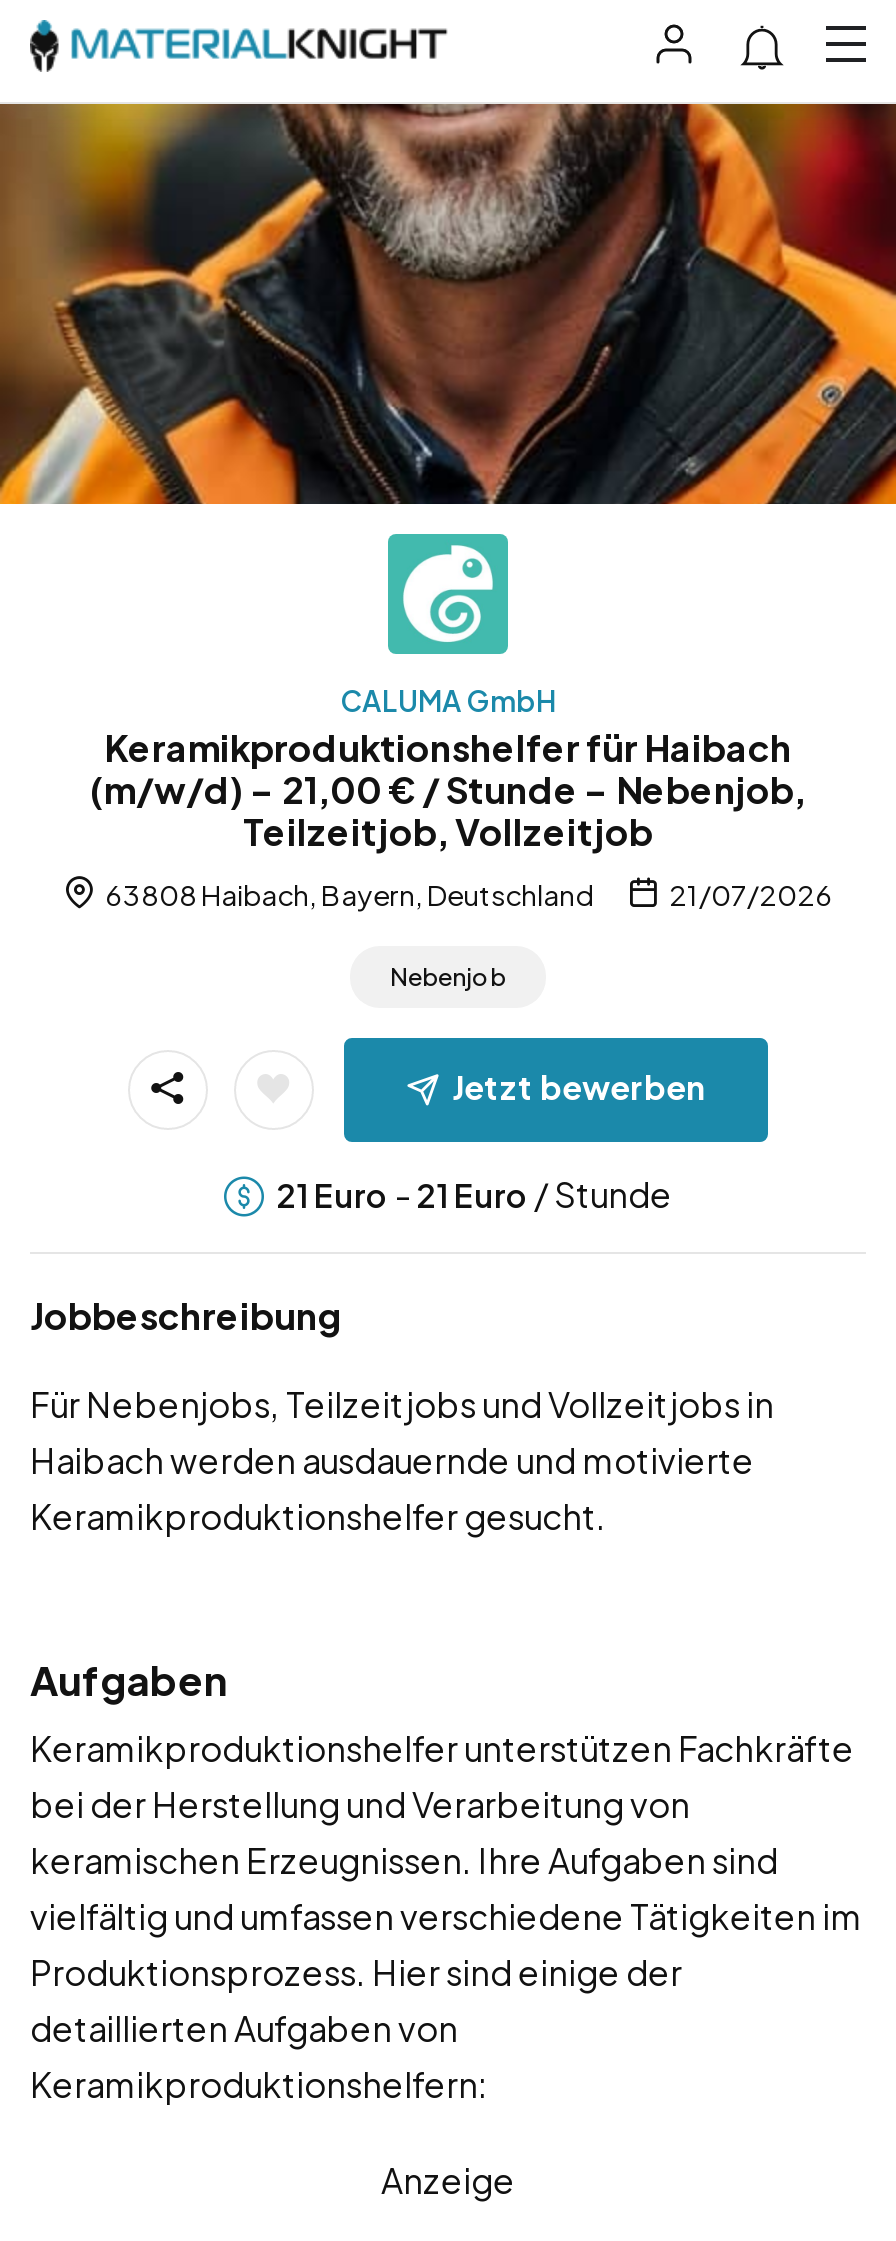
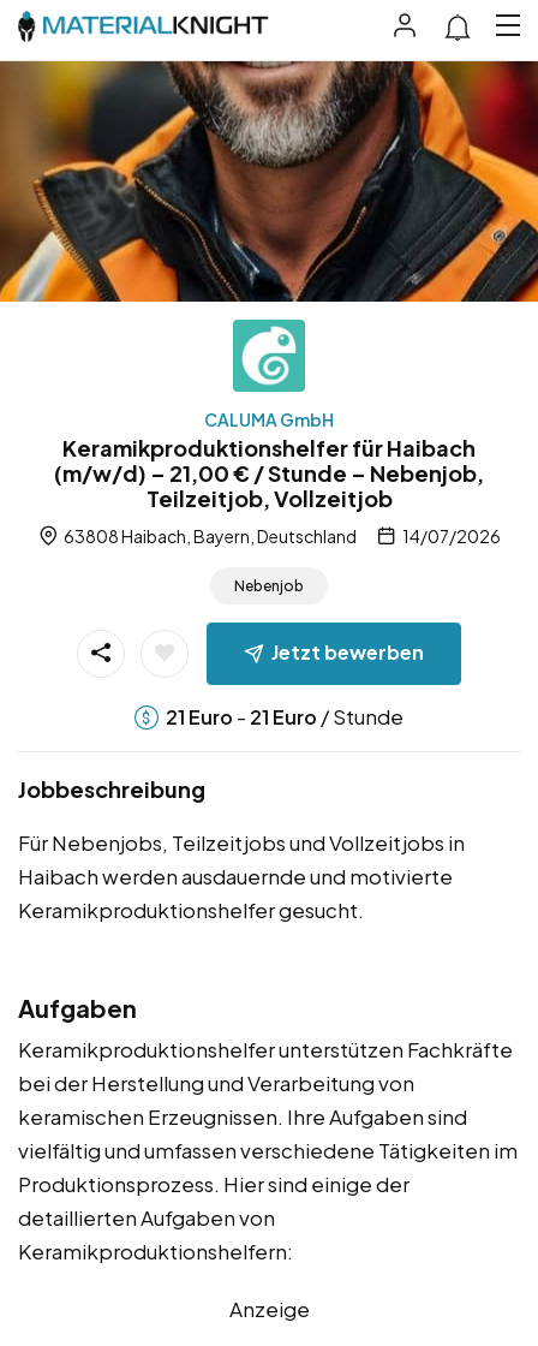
- 63808 Haibach, Bayern, Deutschland 21/07/2026
+ 63808 Haibach, Bayern, Deutschland 14/07/2026
